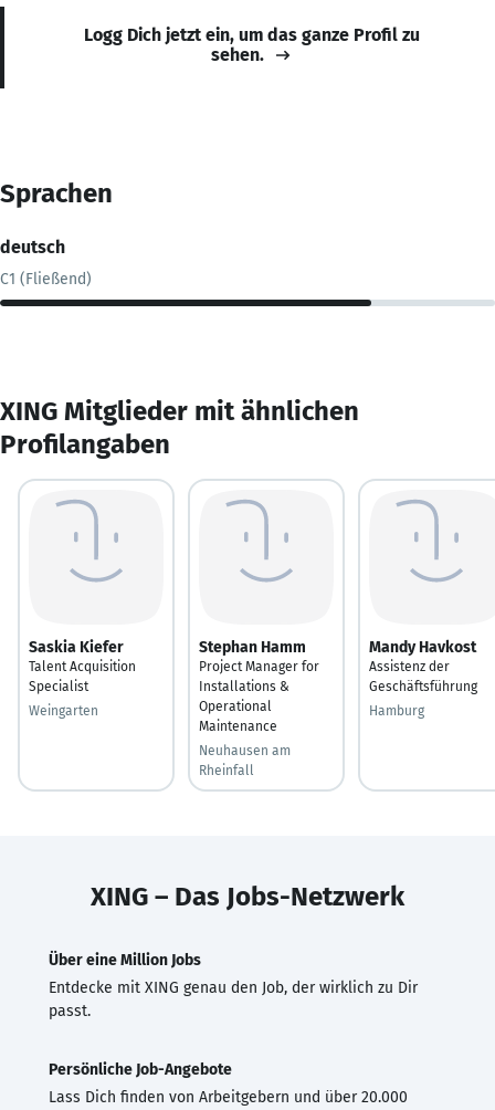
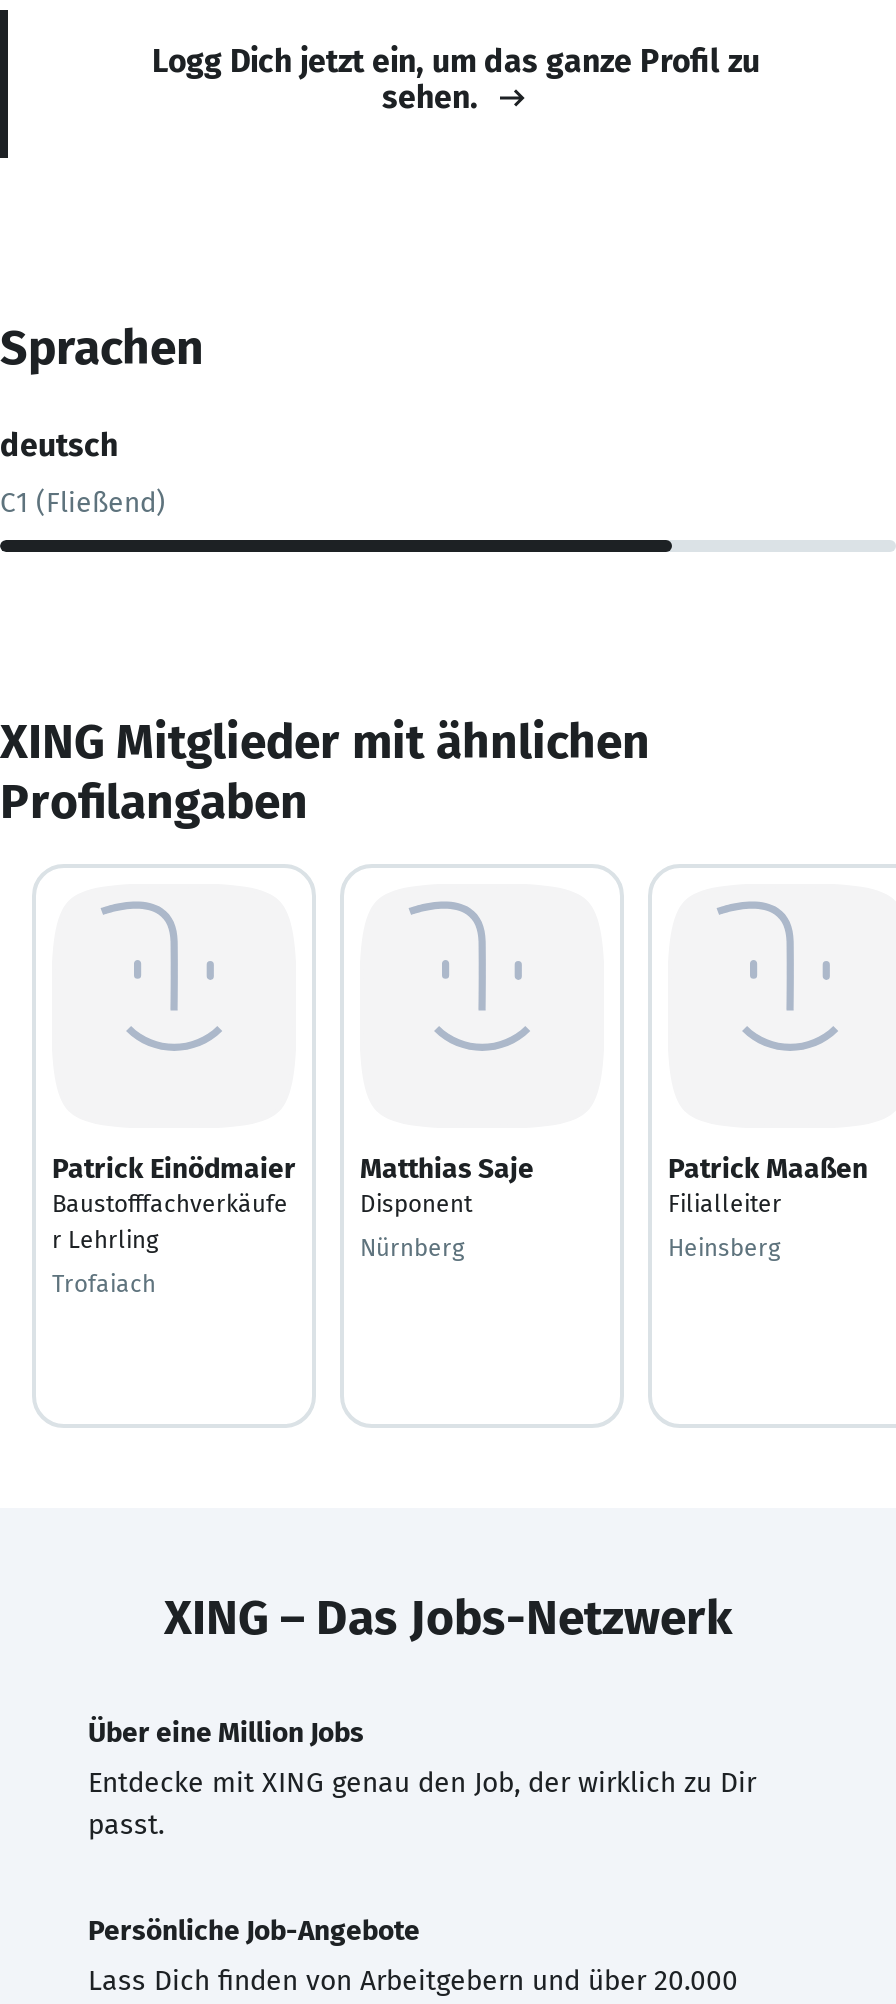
- Saskia Kiefer
- Talent Acquisition
- Specialist
+ Patrick Einödmaier
+ Baustofffachverkäufe
+ r Lehrling

- Stephan Hamm
- Project Manager for
- Installations &
- Operational
- Maintenance
+ Matthias Saje
+ Disponent

- Mandy Havkost
- Assistenz der
- Geschäftsführung
+ Patrick Maaßen
+ Filialleiter

- Weingarten
+ Trofaiach

- Hamburg
+ Heinsberg

- Neuhausen am
- Rheinfall
+ Nürnberg
